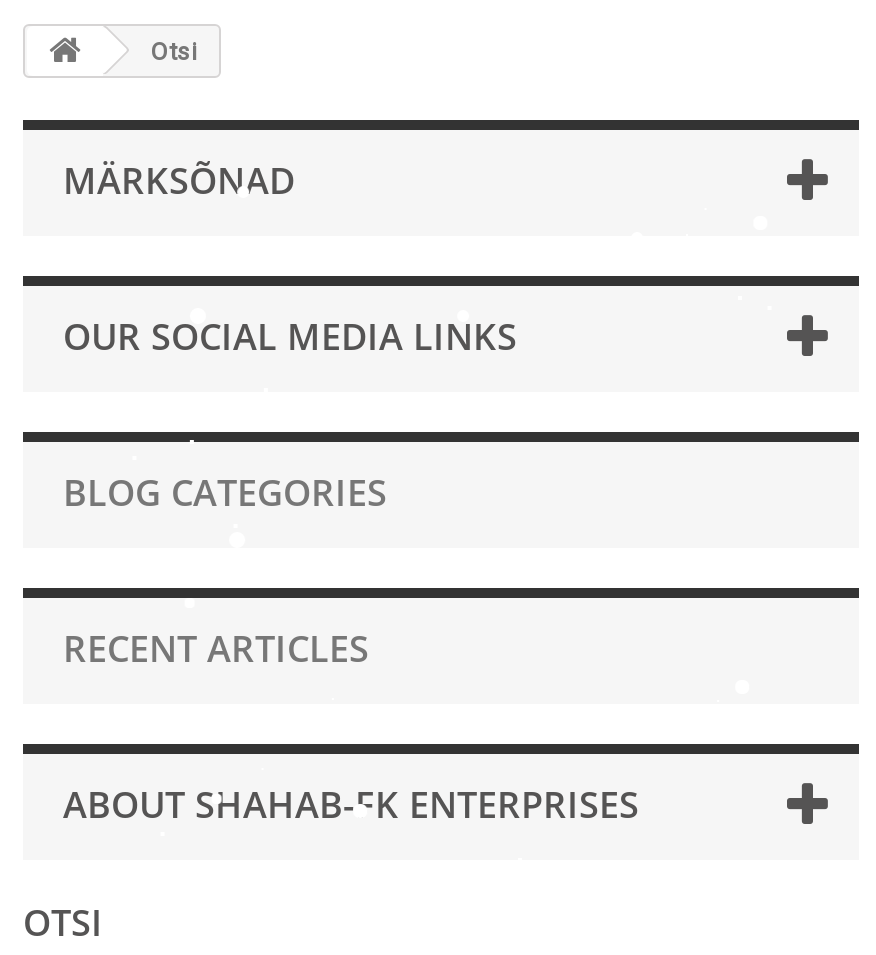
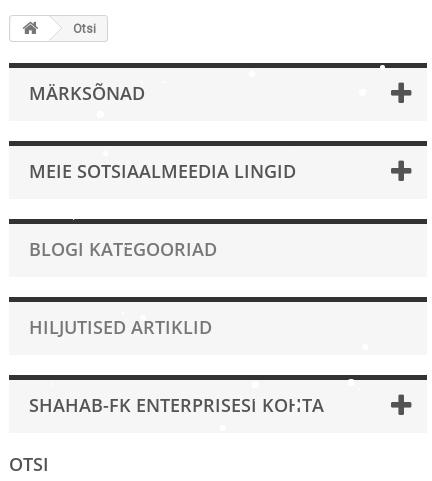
- OUR SOCIAL MEDIA LINKS
+ MEIE SOTSIAALMEEDIA LINGID

- BLOG CATEGORIES
+ BLOGI KATEGOORIAD

- RECENT ARTICLES
+ HILJUTISED ARTIKLID

- ABOUT SHAHAB-FK ENTERPRISES
+ SHAHAB-FK ENTERPRISESI KOHTA
